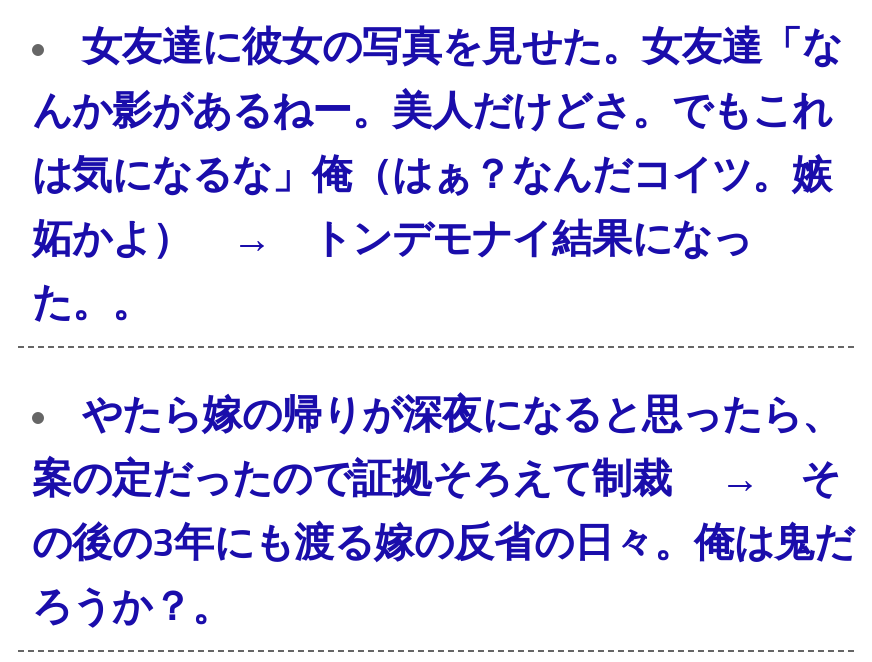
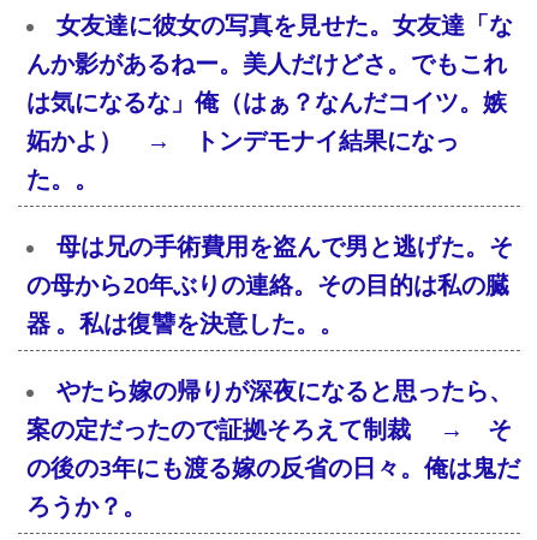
+ 母は兄の手術費用を盗んで男と逃げた。そ
+ の母から20年ぶりの連絡。その目的は私の臓
+ 器 。私は復讐を決意した。。
